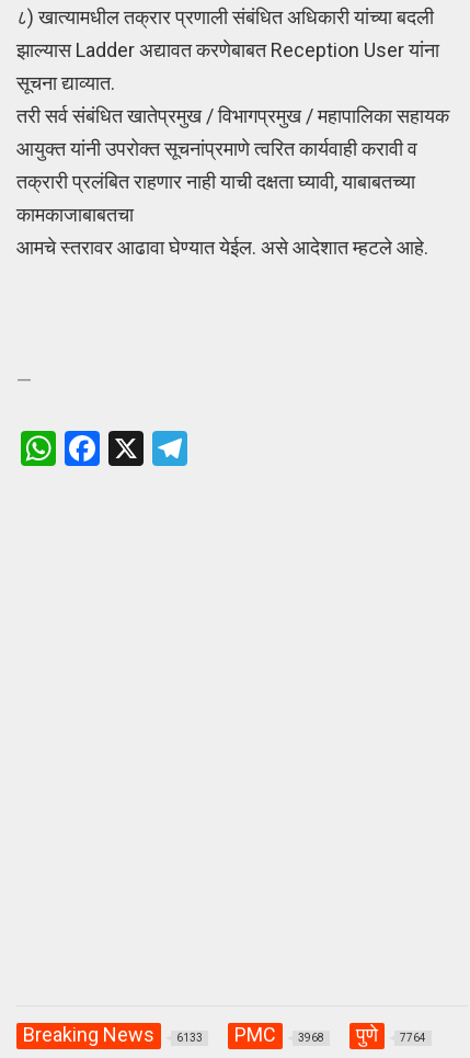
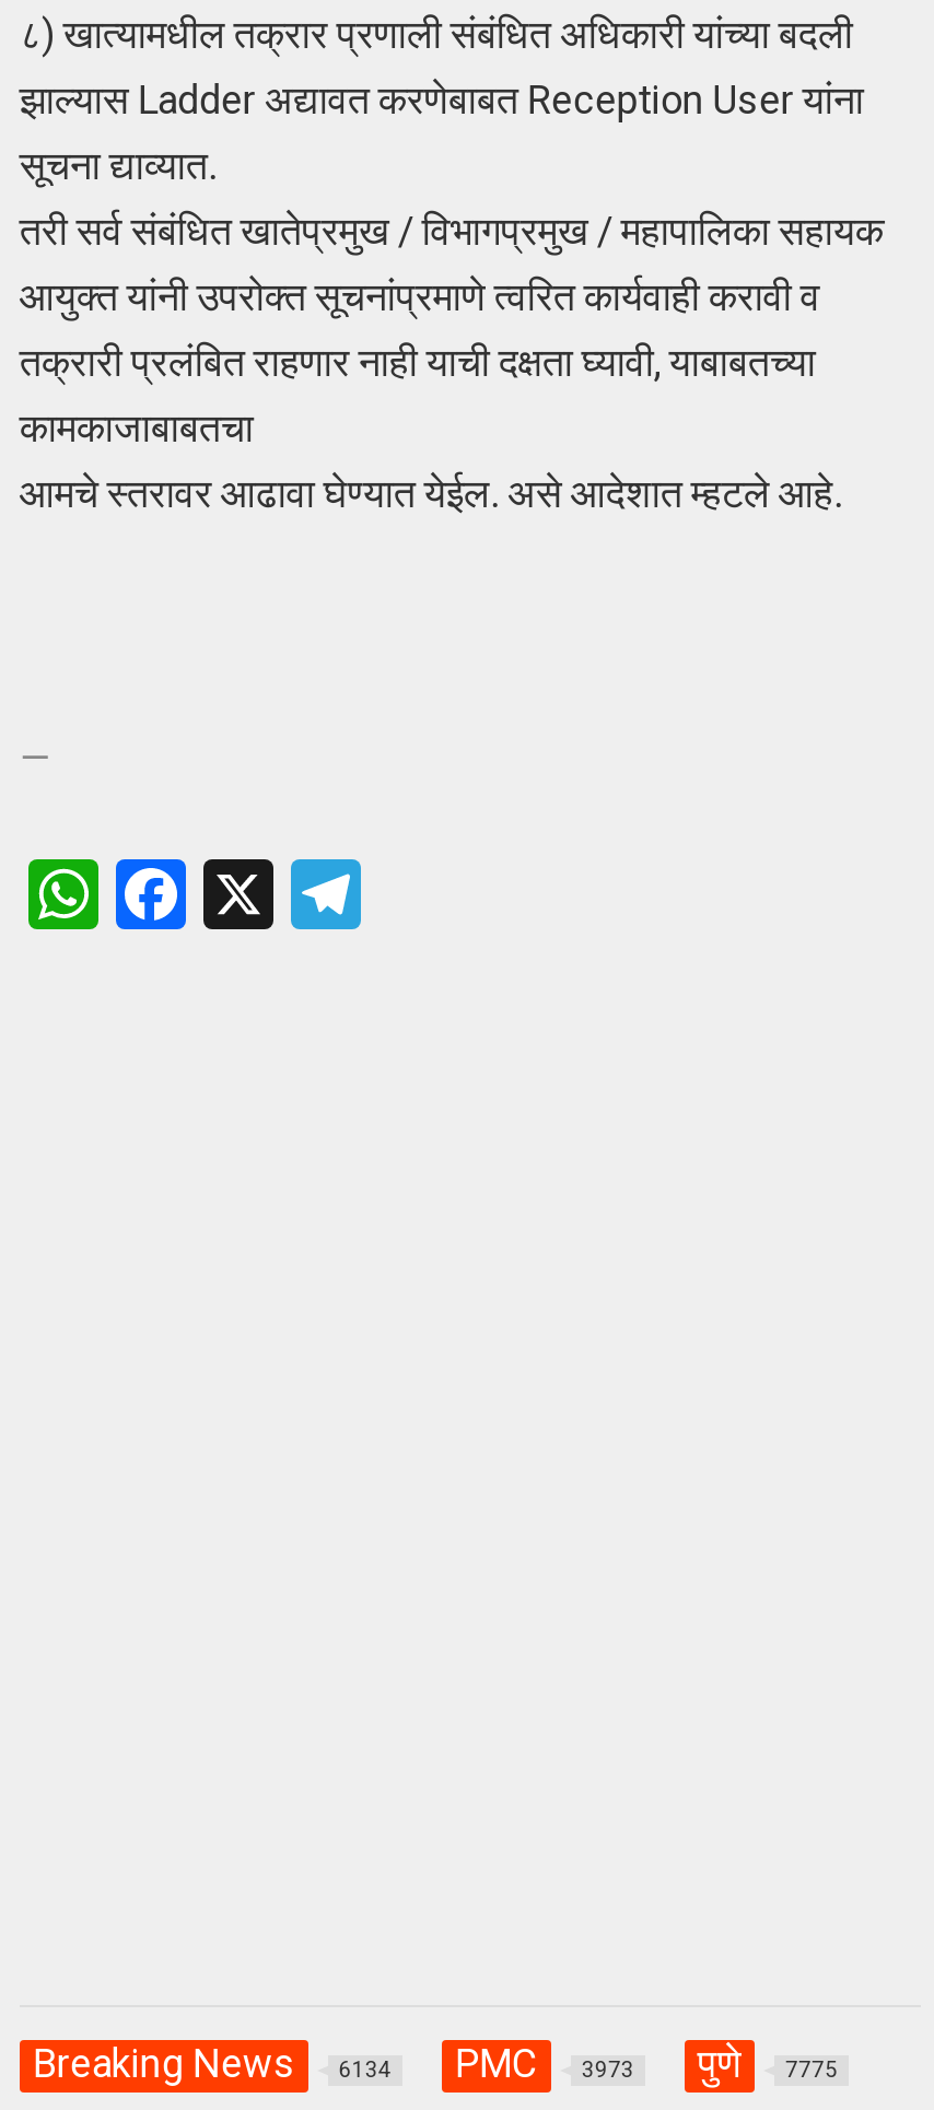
- Breaking News 6133
+ Breaking News 6134

- PMC 3968
+ PMC 3973

- पुणे 7764
+ पुणे 7775
